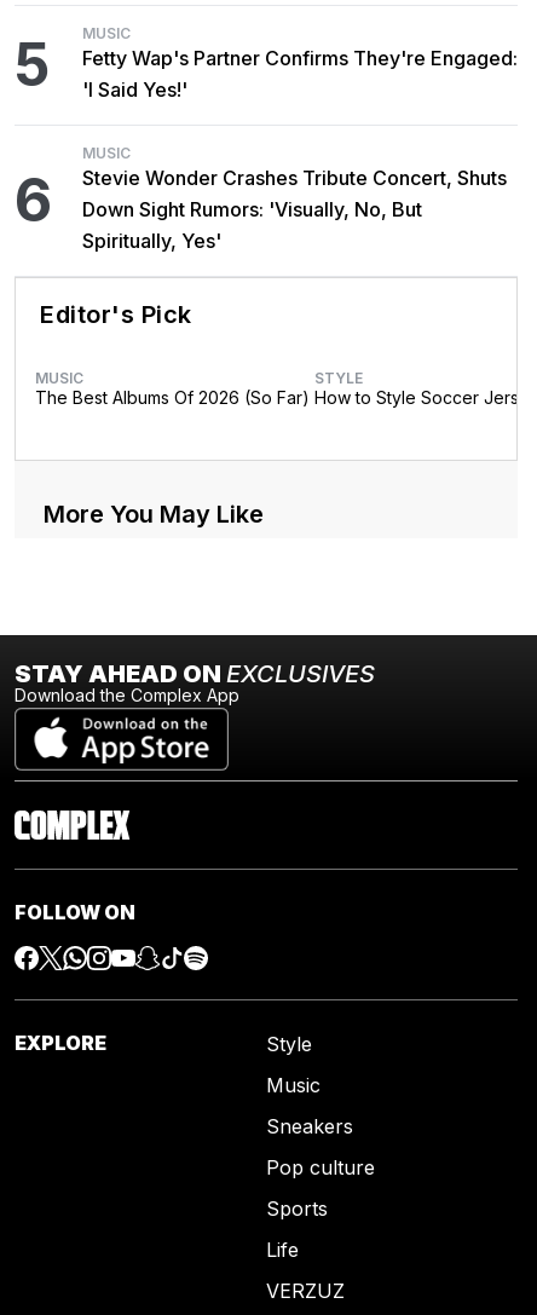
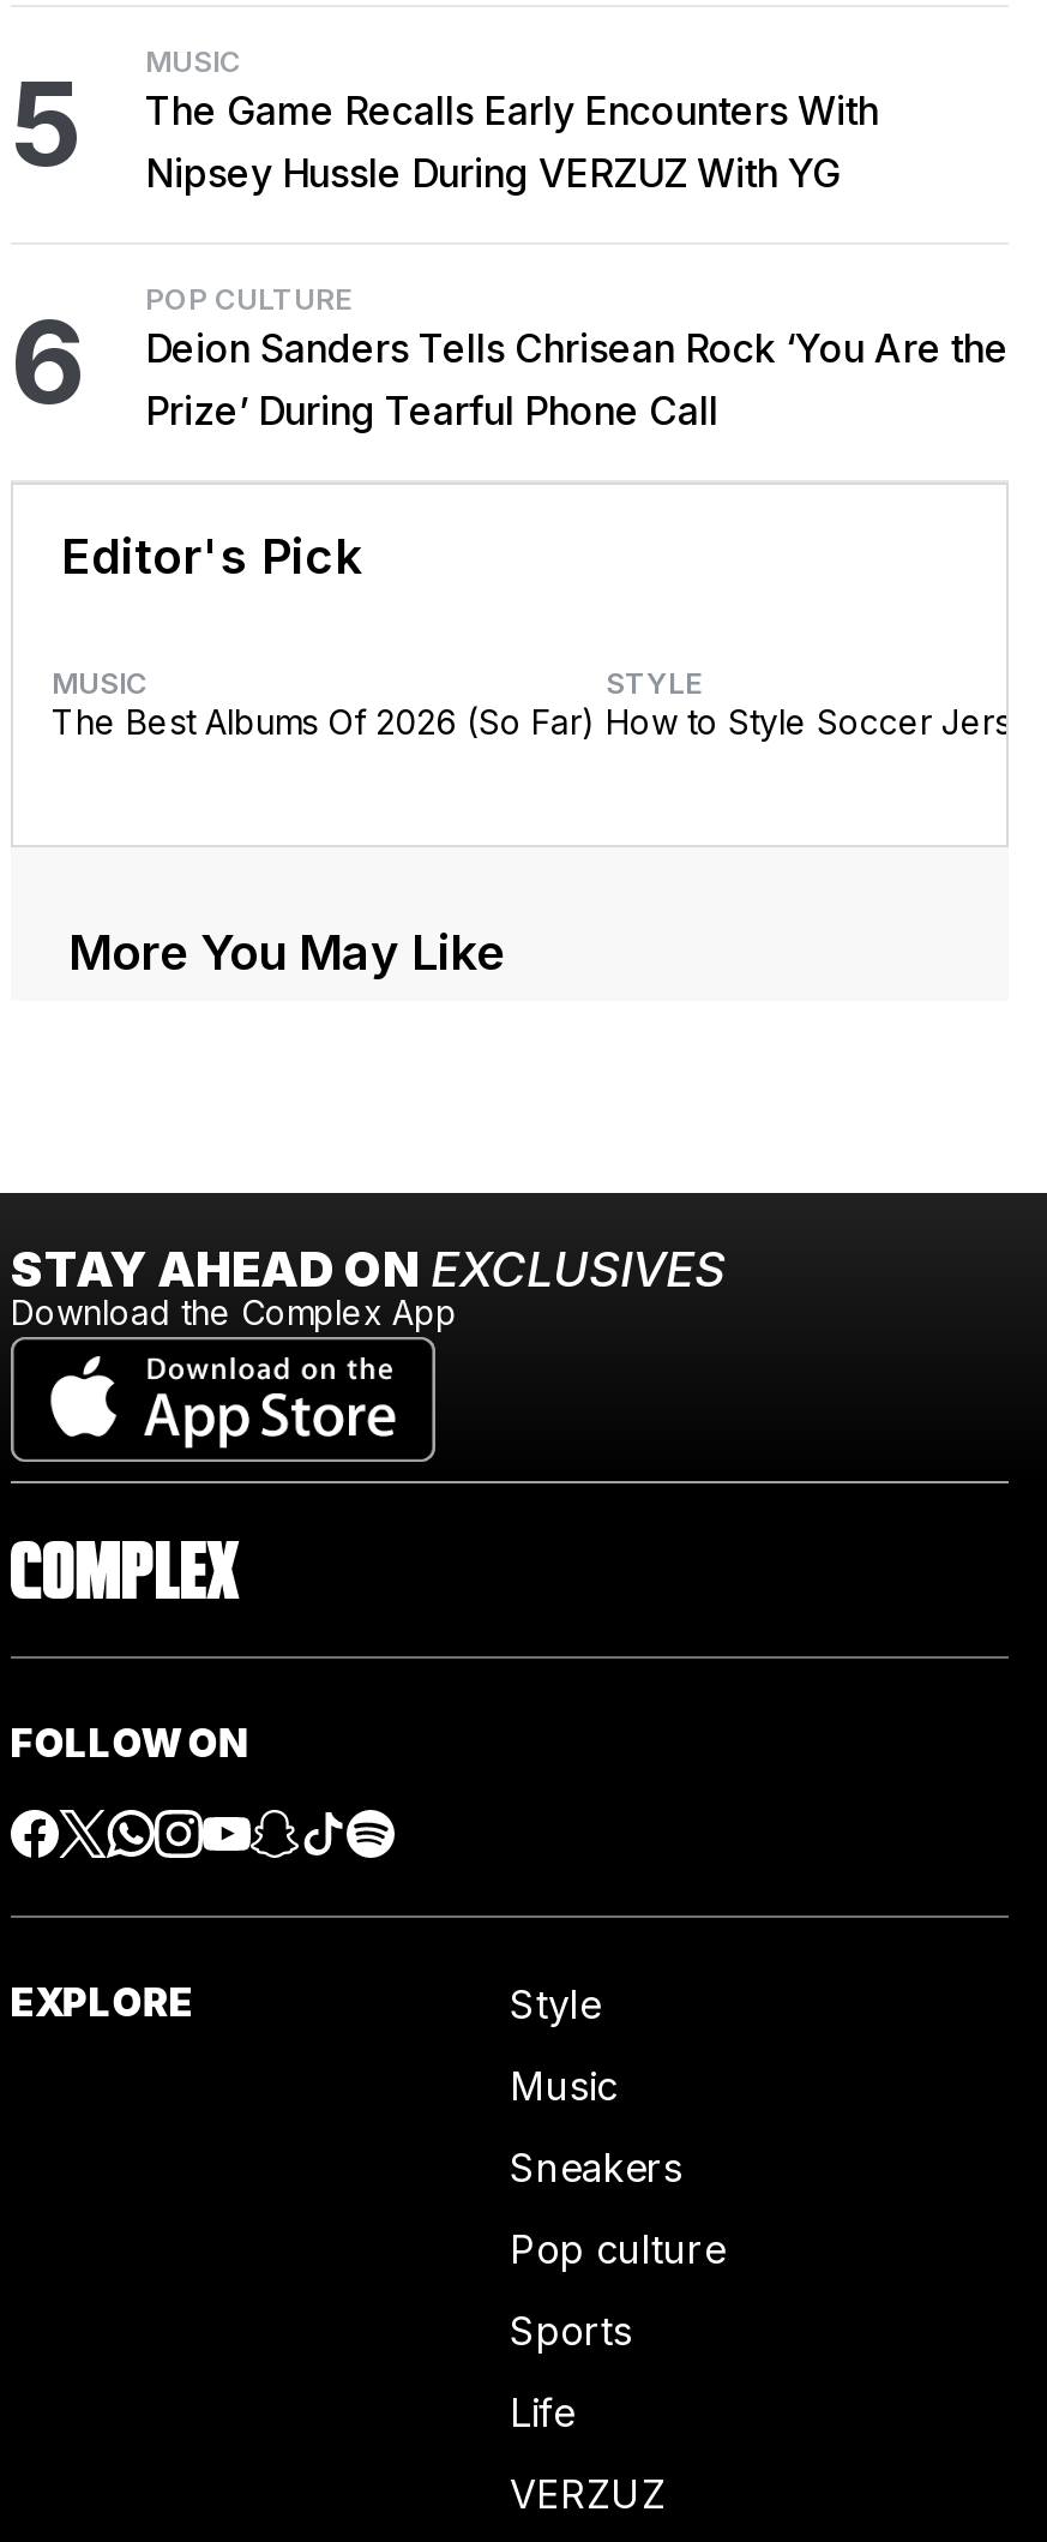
- Fetty Wap's Partner Confirms They're Engaged:
- 'I Said Yes!'
+ The Game Recalls Early Encounters With
+ Nipsey Hussle During VERZUZ With YG

- MUSIC
- Stevie Wonder Crashes Tribute Concert, Shuts
- Down Sight Rumors: 'Visually, No, But
- Spiritually, Yes'
+ POP CULTURE
+ Deion Sanders Tells Chrisean Rock ‘You Are the
+ Prize’ During Tearful Phone Call
